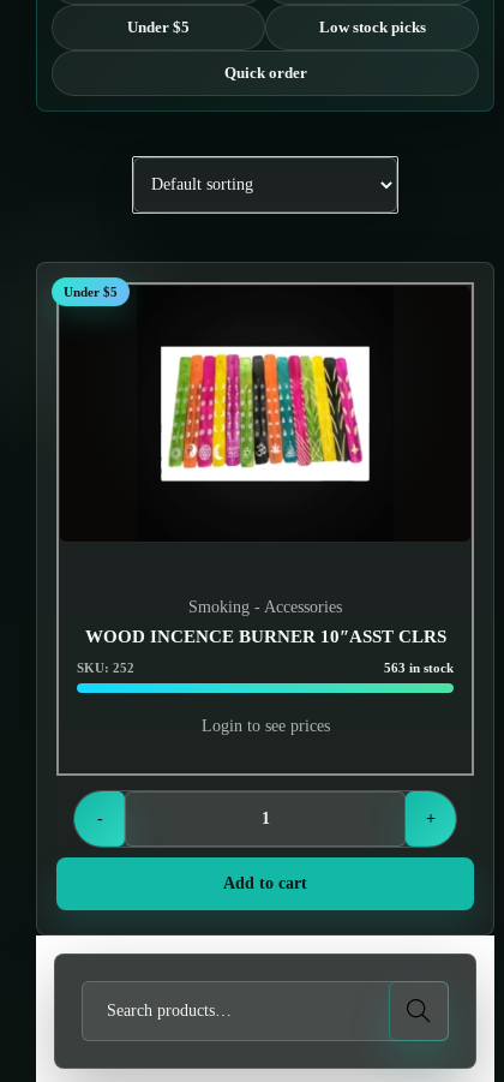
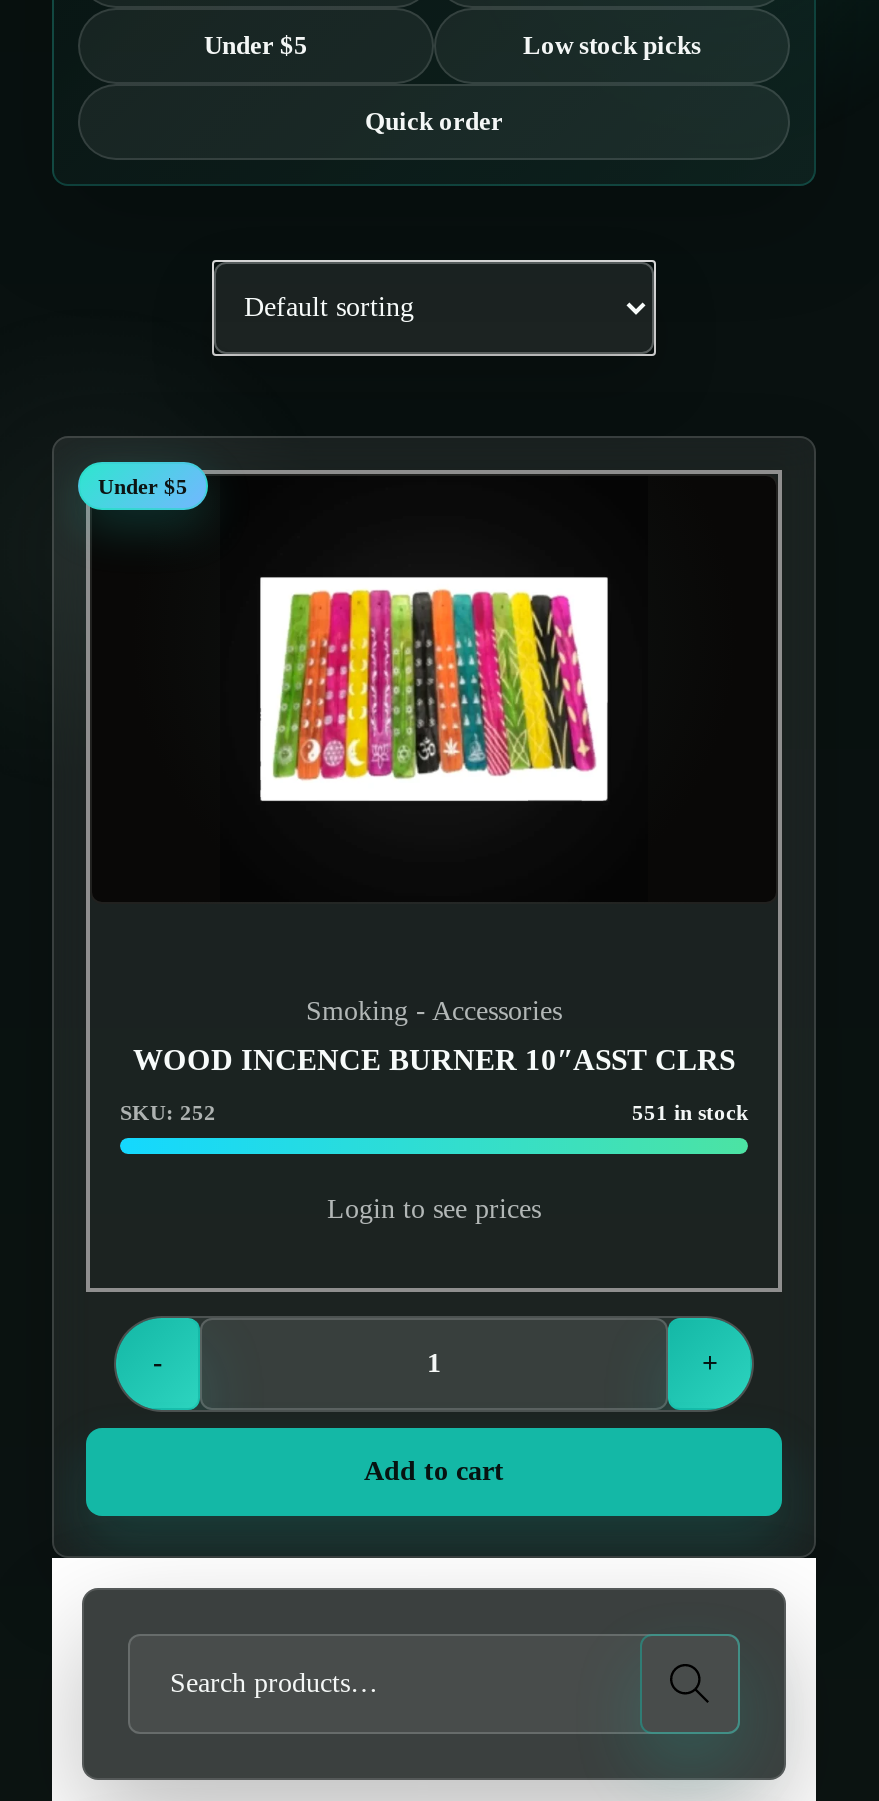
- 563 in stock
+ 551 in stock
